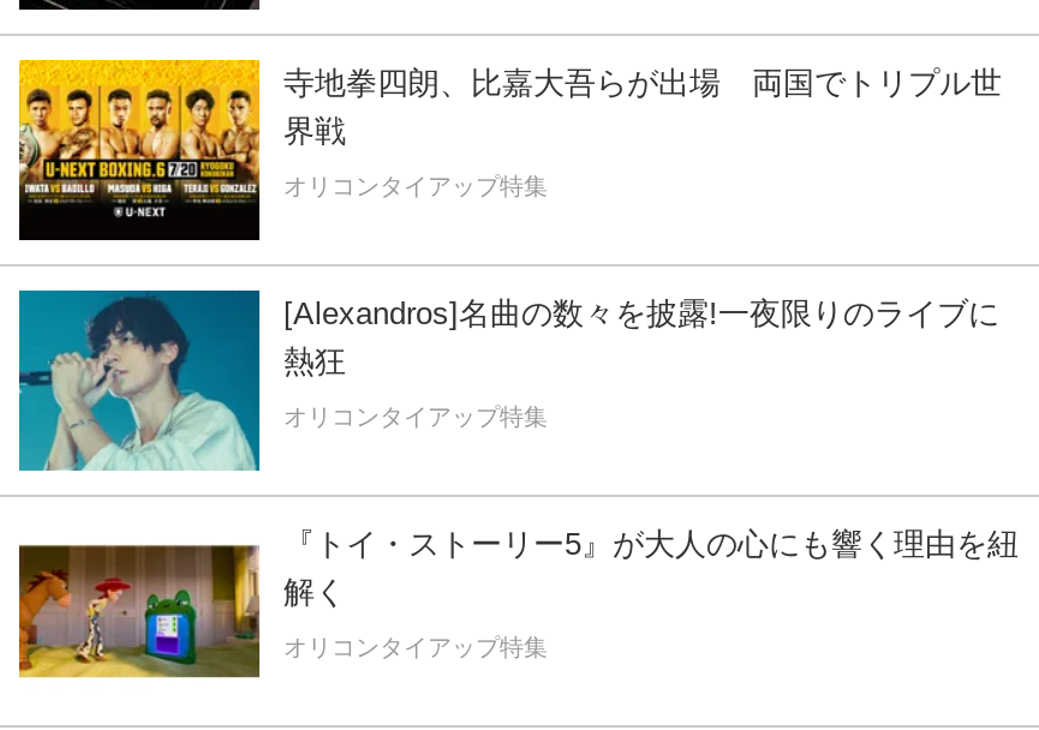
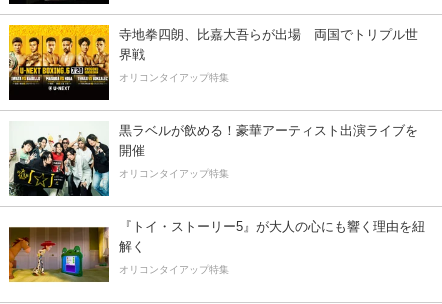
- [image]
- [Alexandros]名曲の数々を披露!一夜限りのライブに
- 熱狂
+ [image]
+ 黒ラベルが飲める！豪華アーティスト出演ライブを
+ 開催
